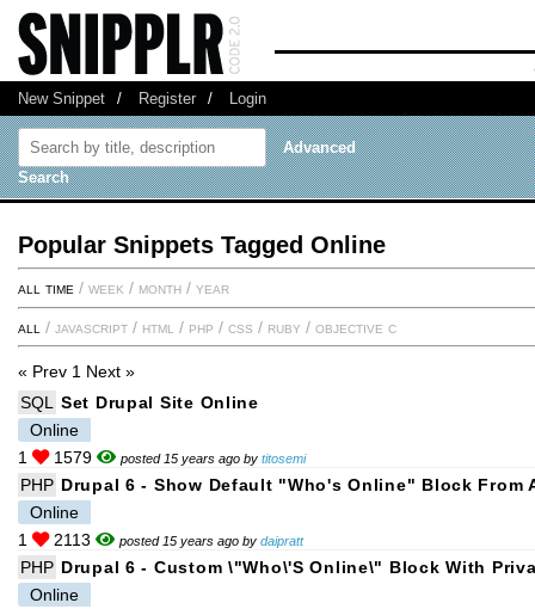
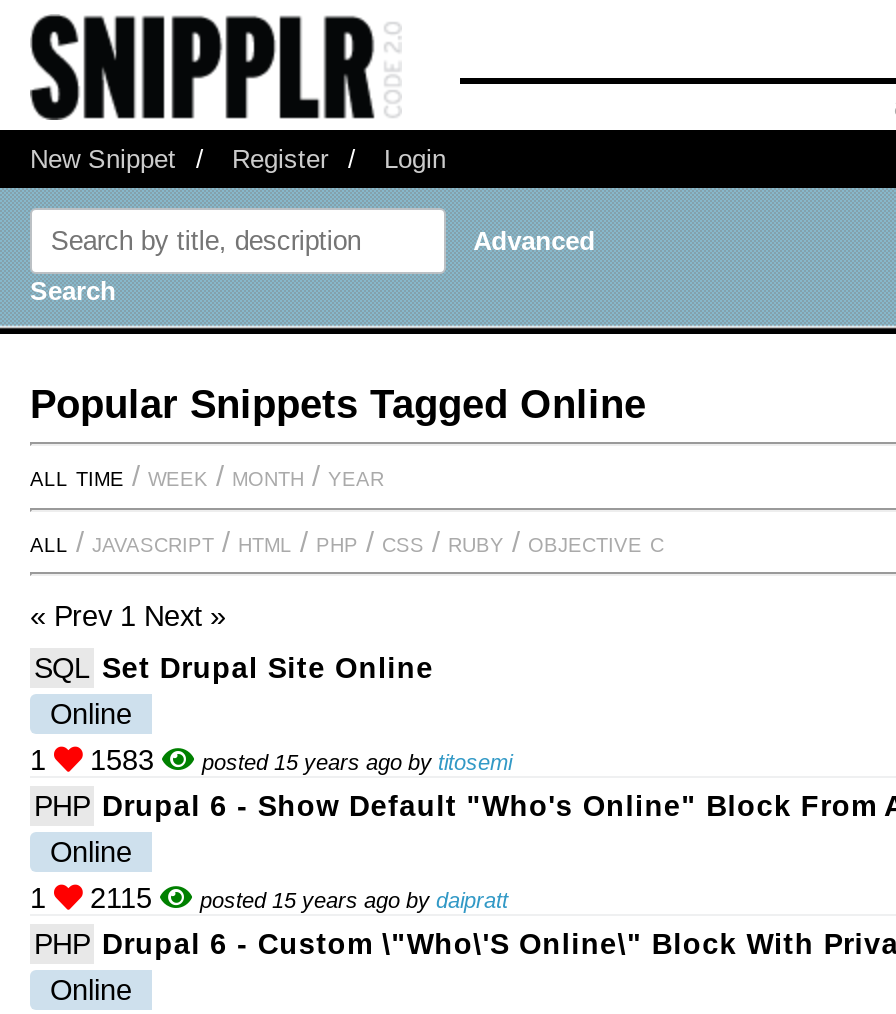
- 1 1579 posted 15 years ago by titosemi
+ 1 1583 posted 15 years ago by titosemi

- 1 2113 posted 15 years ago by daipratt
+ 1 2115 posted 15 years ago by daipratt
